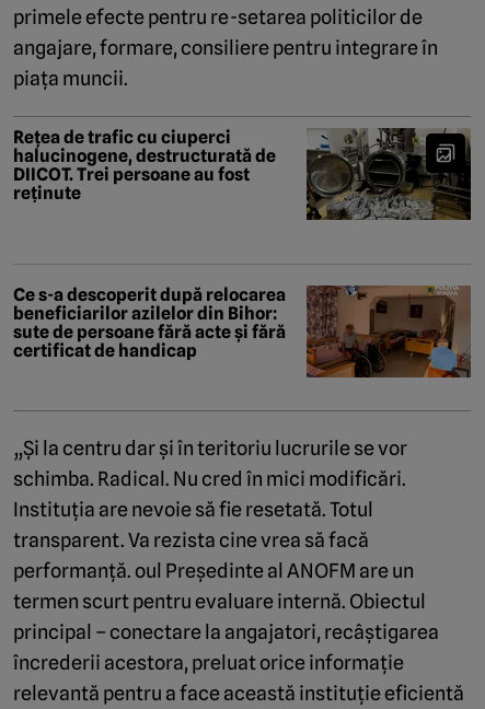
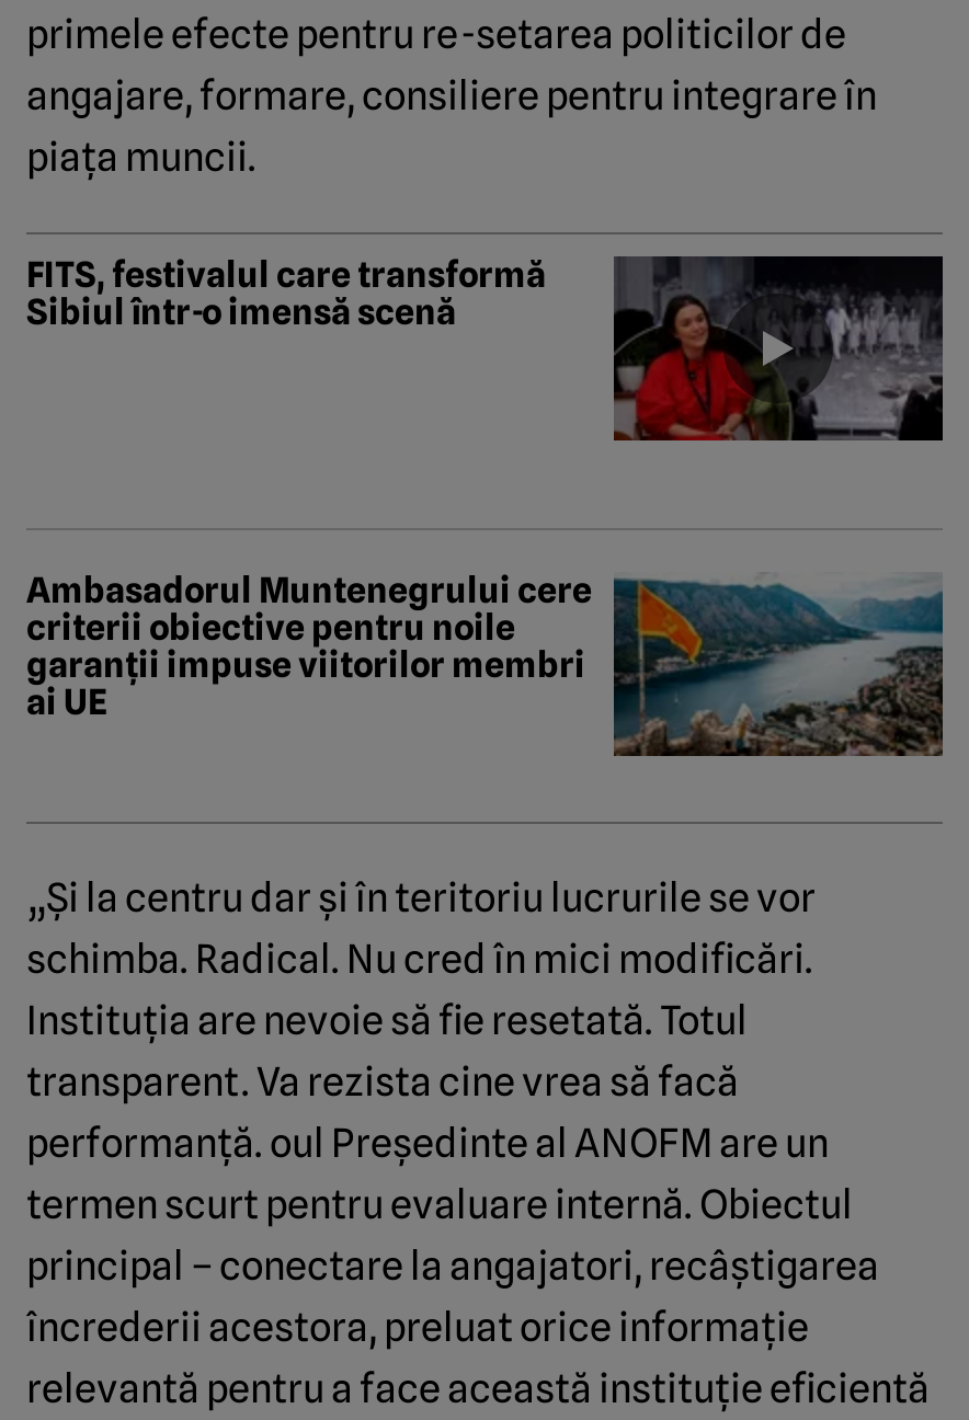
- [image]
- Rețea de trafic cu ciuperci
- halucinogene, destructurată de
- DIICOT. Trei persoane au fost
- reținute
+ [image]
+ FITS, festivalul care transformă
+ Sibiul într-o imensă scenă

- [image]
- Ce s-a descoperit după relocarea
- beneficiarilor azilelor din Bihor:
- sute de persoane fără acte și fără
- certificat de handicap
+ [image]
+ Ambasadorul Muntenegrului cere
+ criterii obiective pentru noile
+ garanții impuse viitorilor membri
+ ai UE
